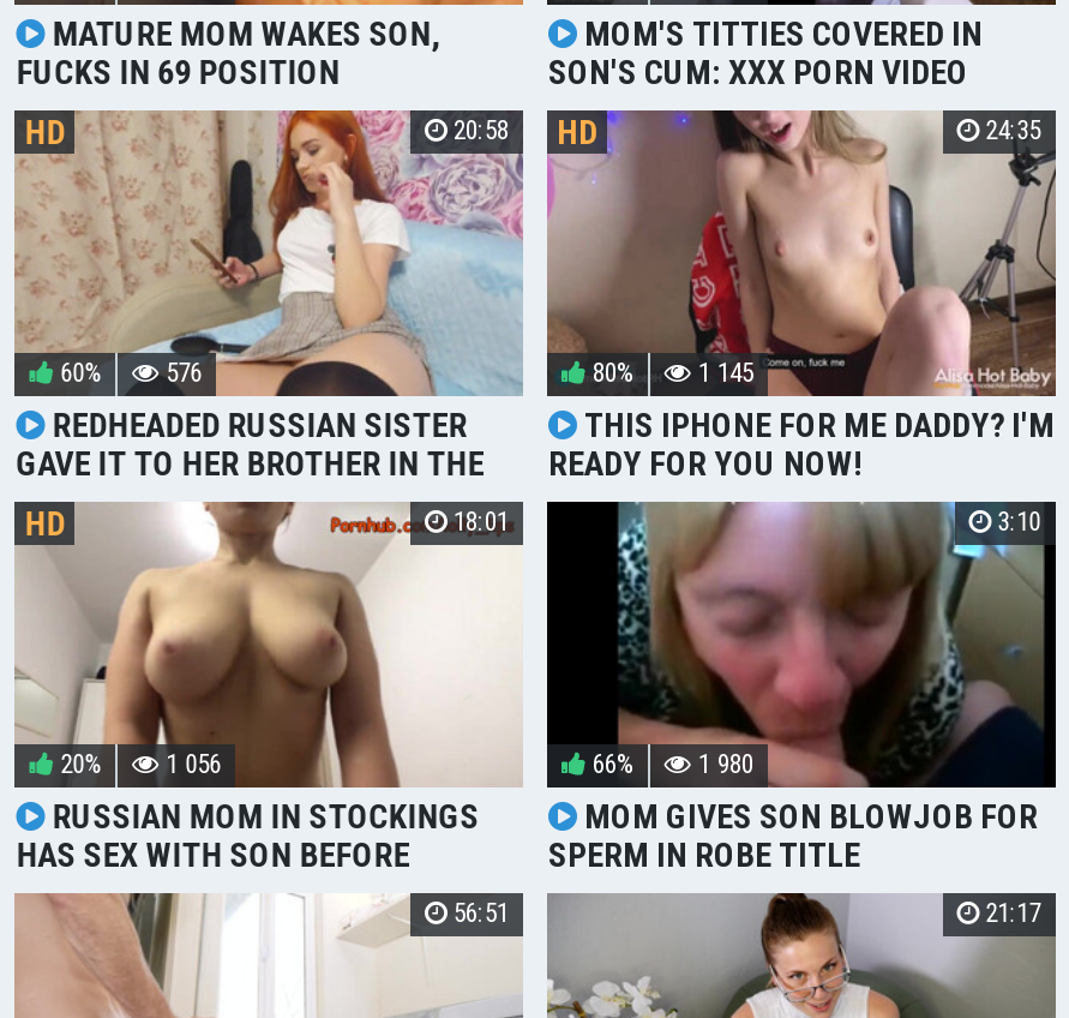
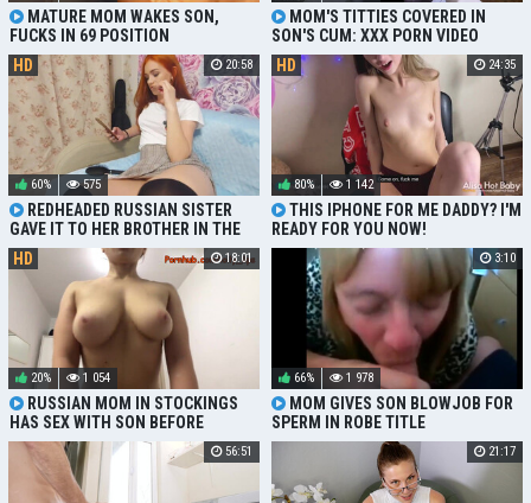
- 60% 576
+ 60% 575

- 80% 1 145
+ 80% 1 142

- 20% 1 056
+ 20% 1 054

- 66% 1 980
+ 66% 1 978
